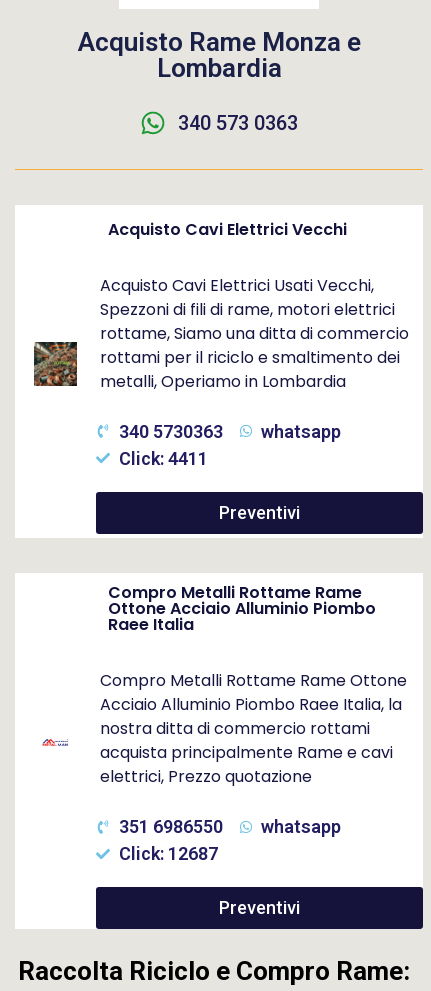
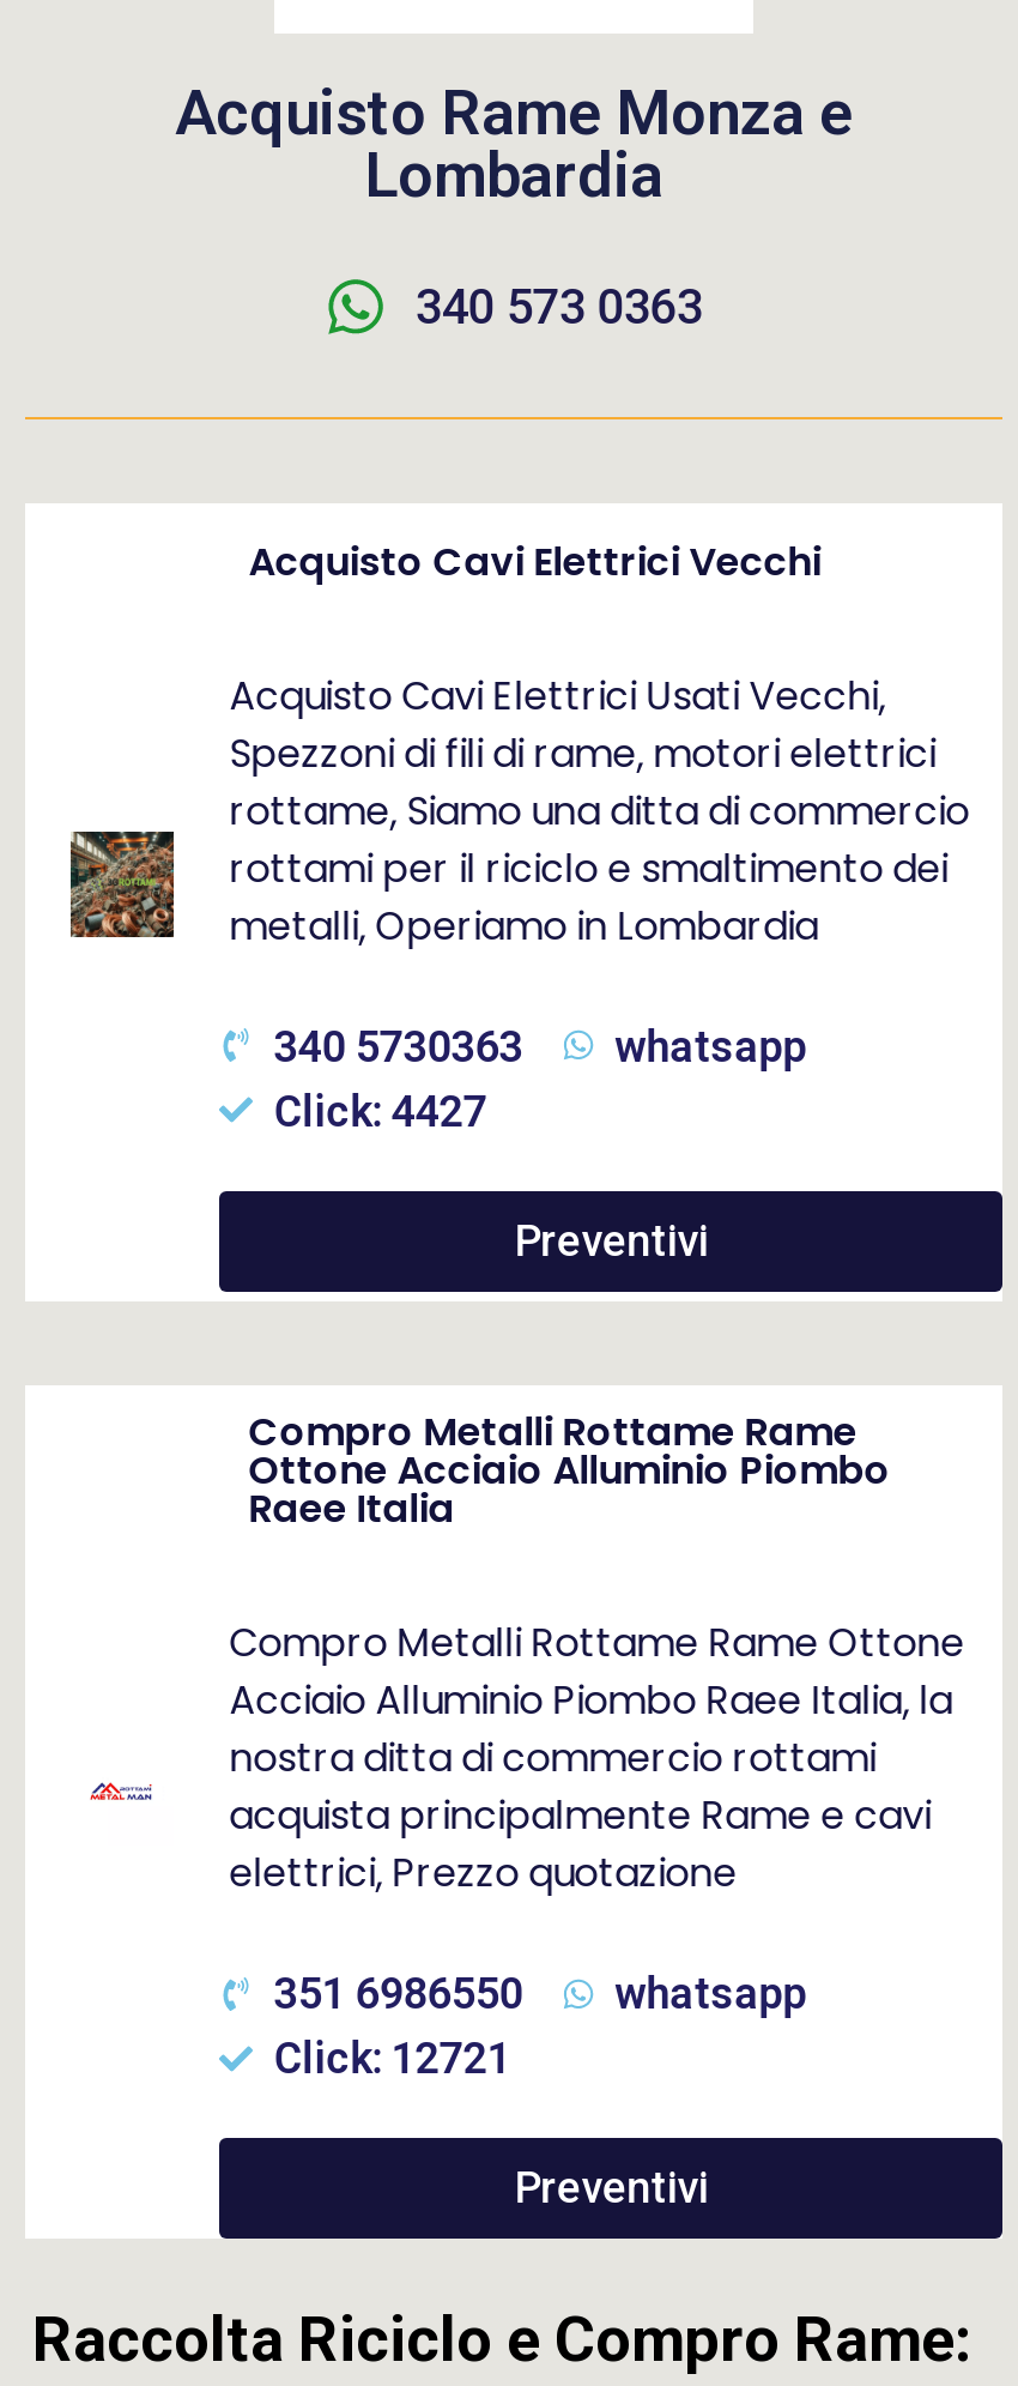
- Click: 4411
+ Click: 4427

- Click: 12687
+ Click: 12721
